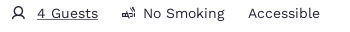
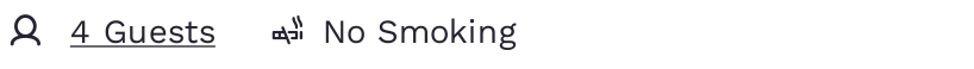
- Accessible
